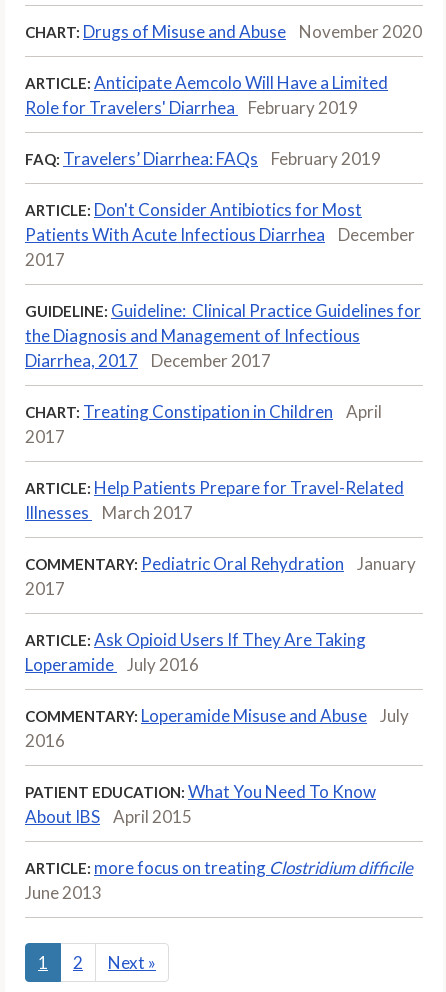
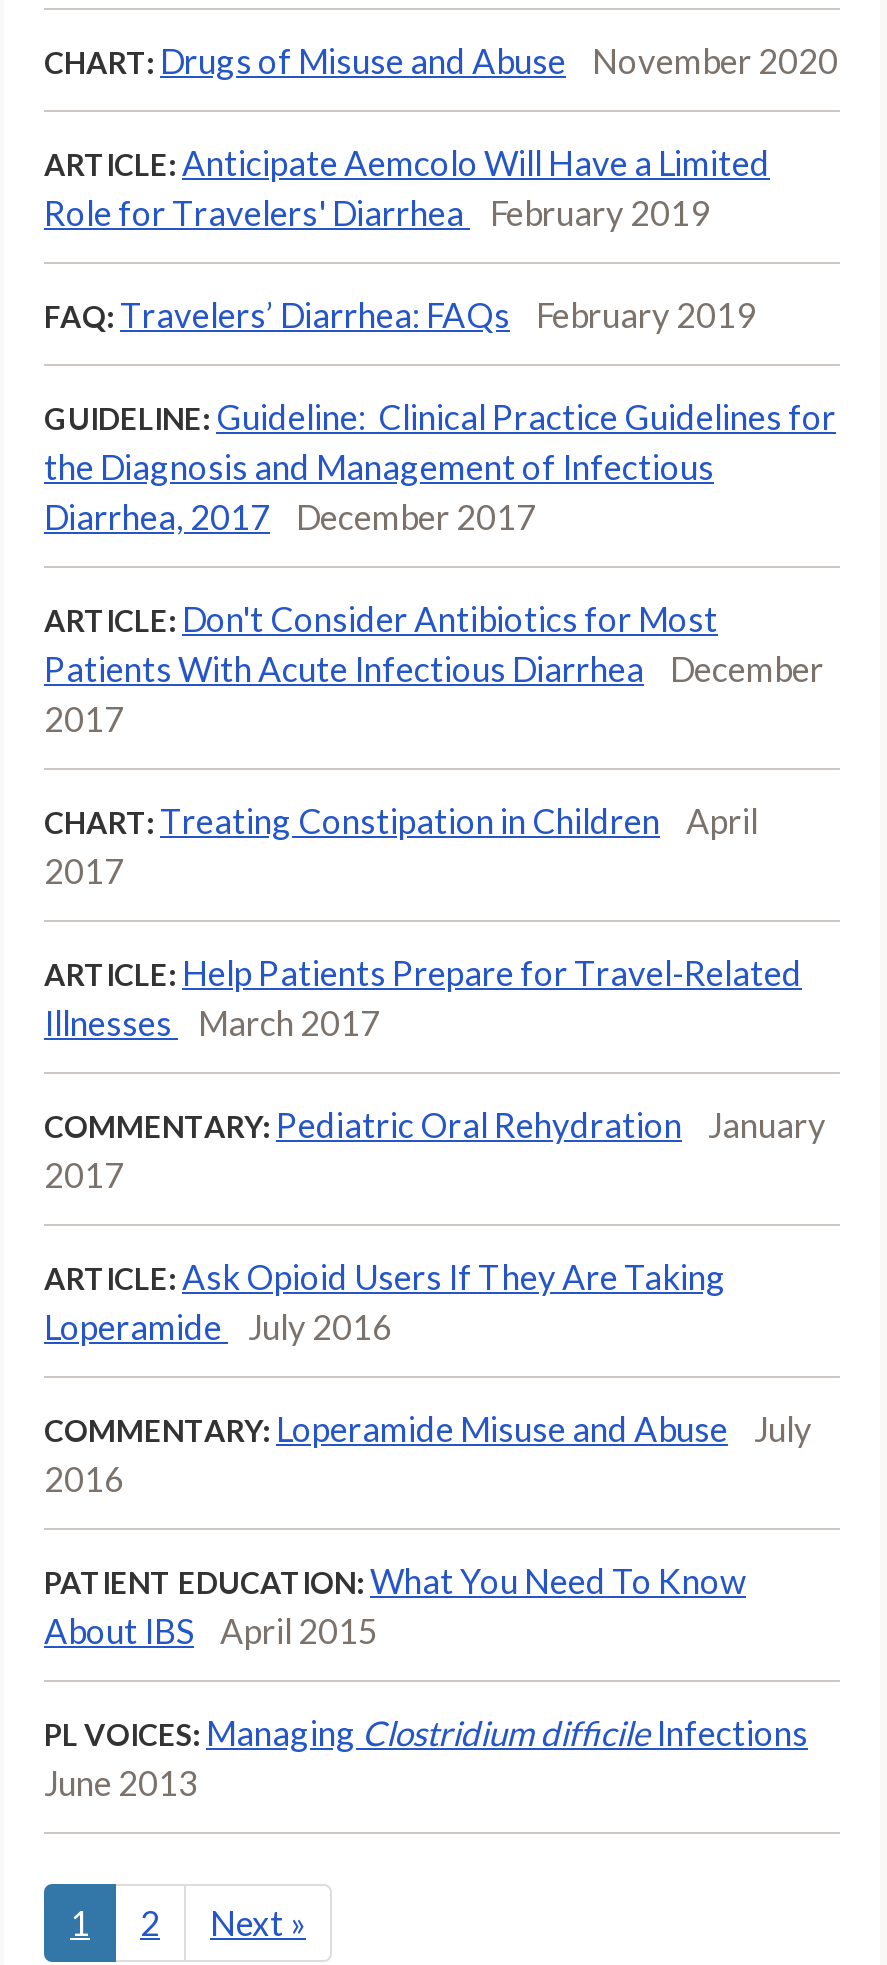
moved down: ARTICLE: Don't Consider Antibiotics for Most | Patients With Acute Infectious Diarrhea | December | 2017

moved up: GUIDELINE: Guideline: Clinical Practice Guidelines for | the Diagnosis and Management of Infectious | Diarrhea, 2017 | December 2017

- ARTICLE: more focus on treating Clostridium difficile
+ PL VOICES: Managing Clostridium difficile Infections
